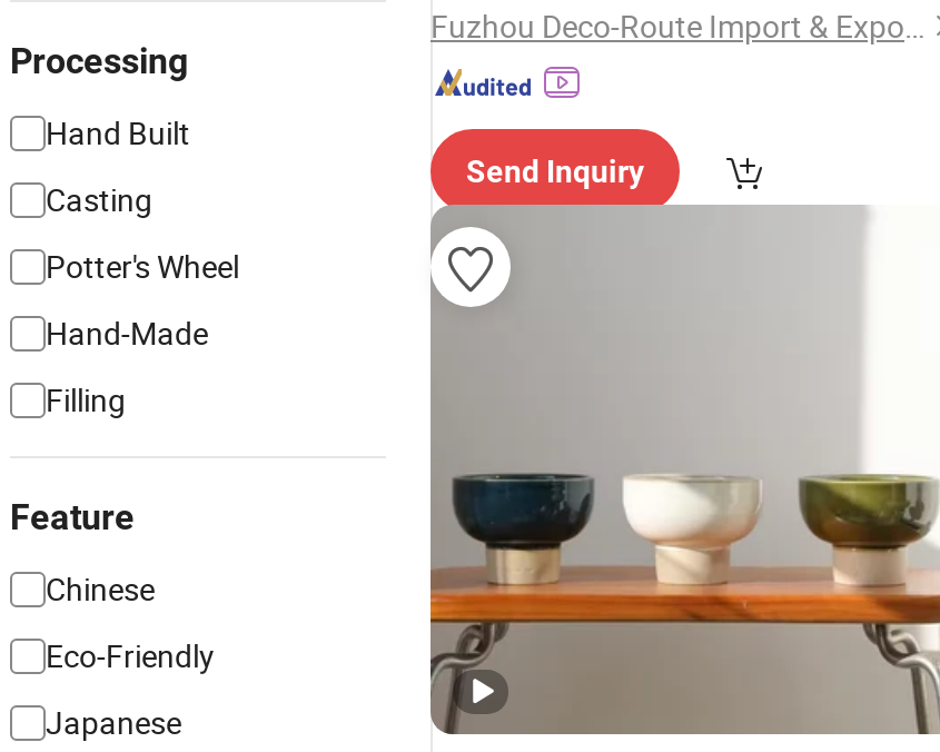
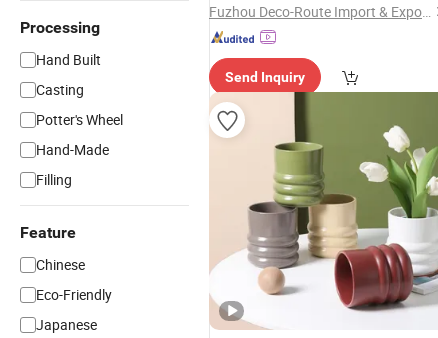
- [image]
+ [image]
